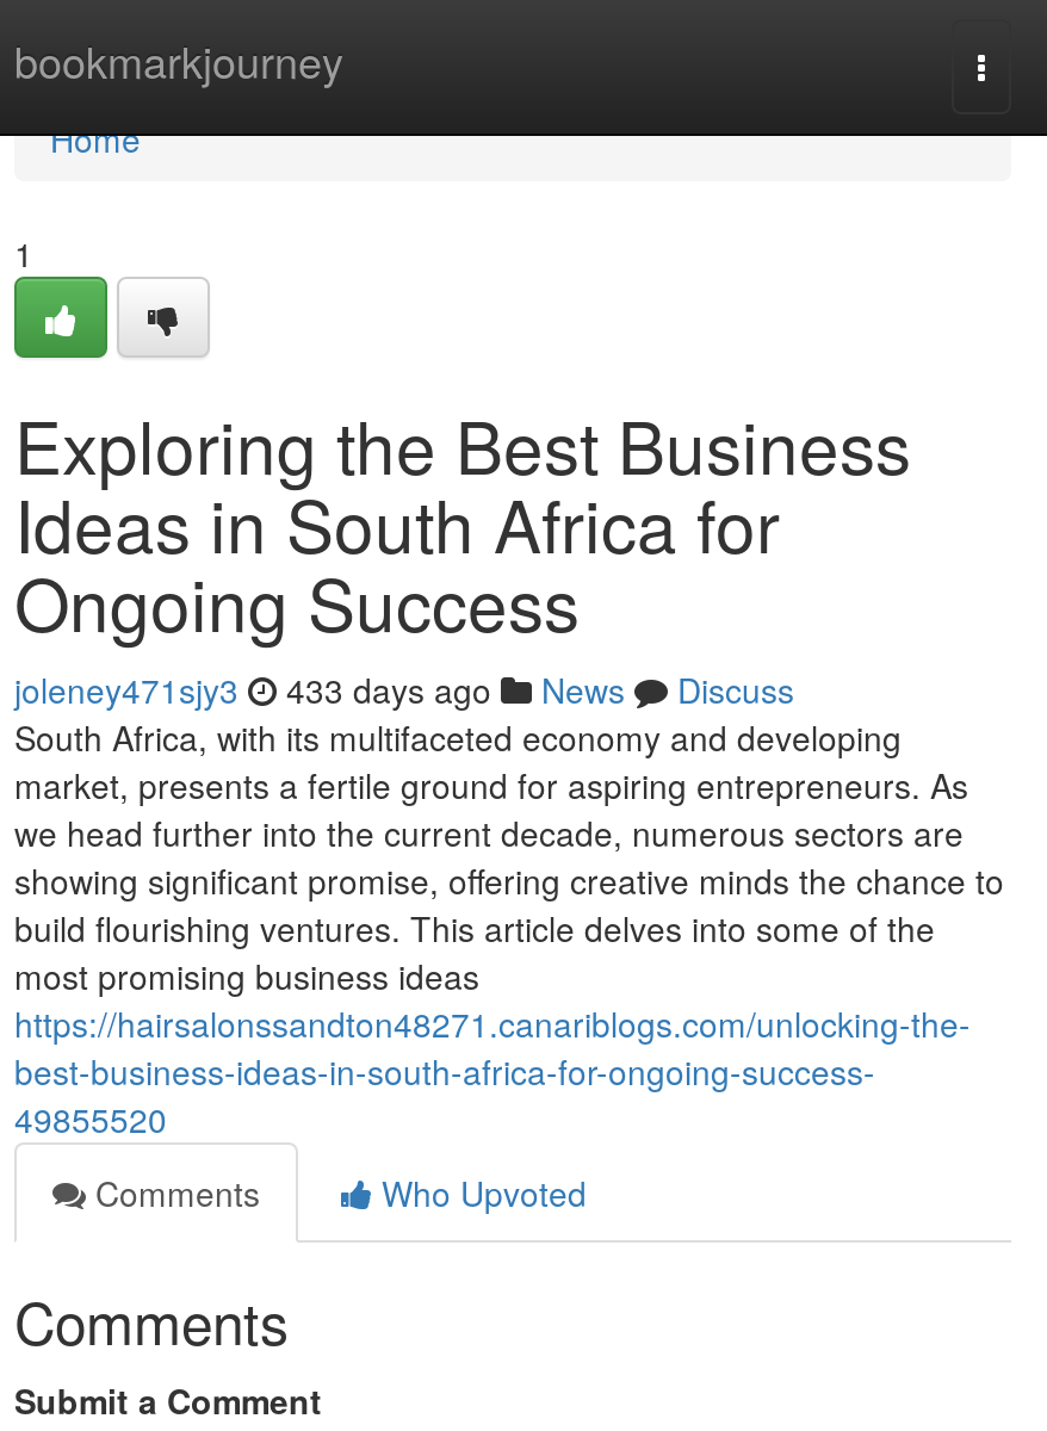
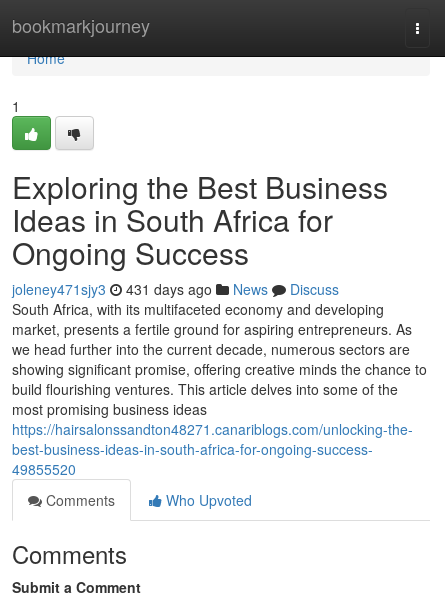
- joleney471sjy3 433 days ago News Discuss
+ joleney471sjy3 431 days ago News Discuss
